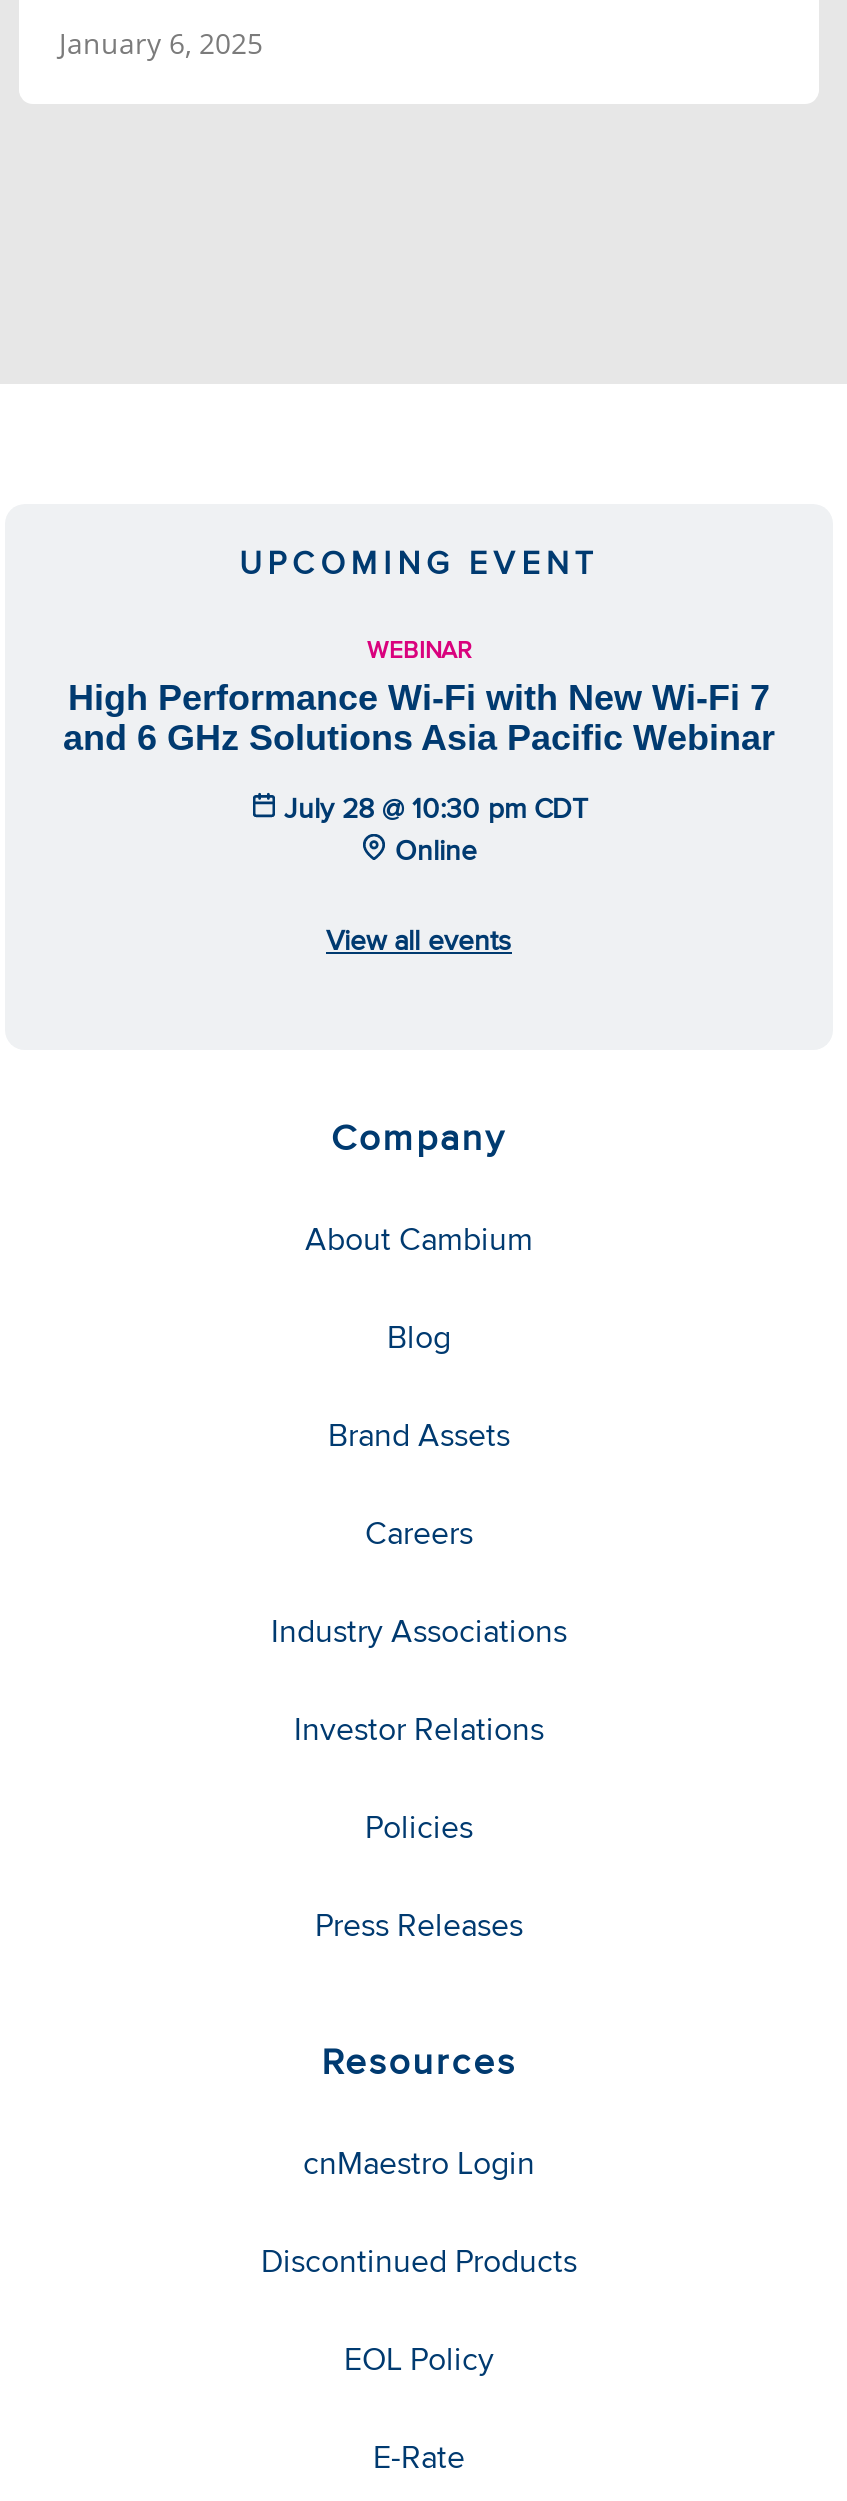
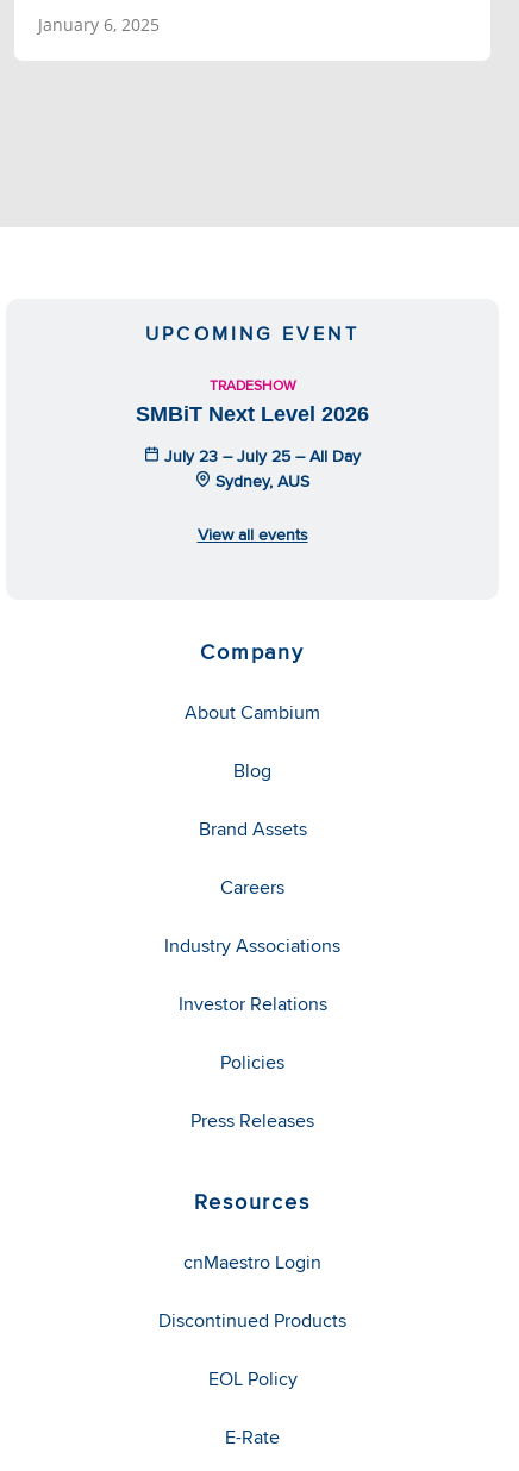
- WEBINAR
- High Performance Wi-Fi with New Wi-Fi 7
- and 6 GHz Solutions Asia Pacific Webinar
+ TRADESHOW
+ SMBiT Next Level 2026

- July 28 @ 10:30 pm CDT
- Online
+ July 23 – July 25 – All Day
+ Sydney, AUS
